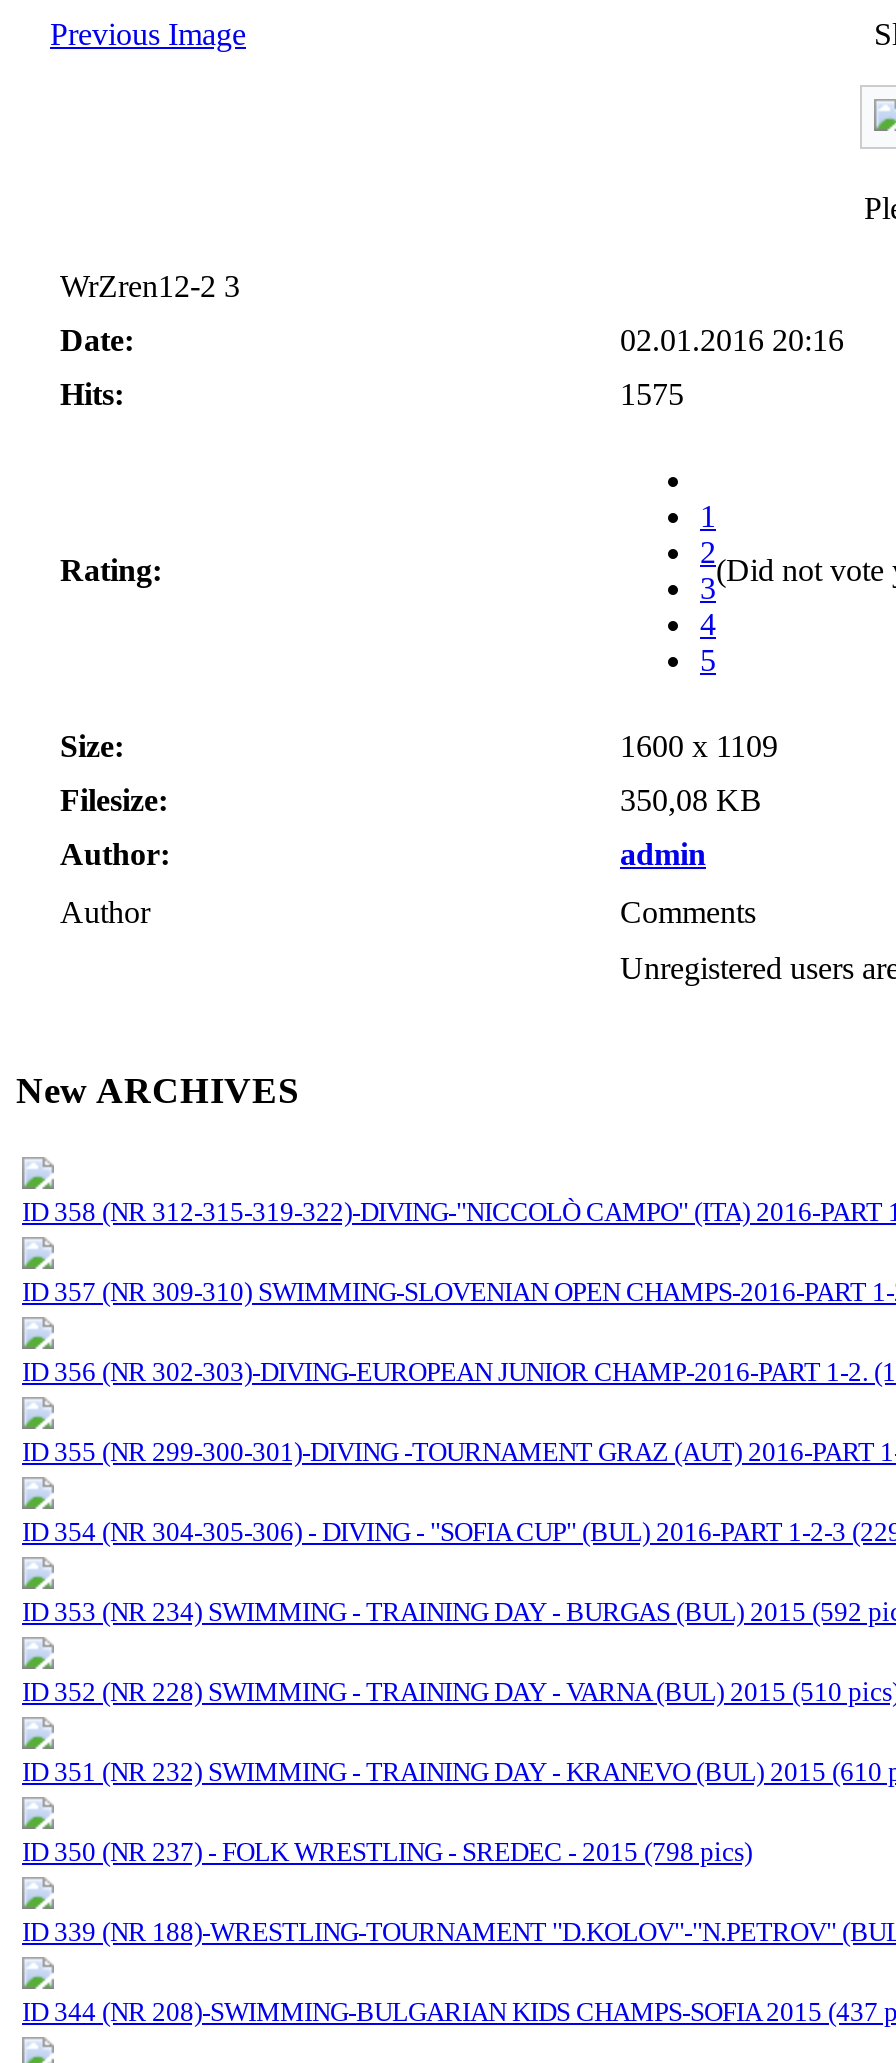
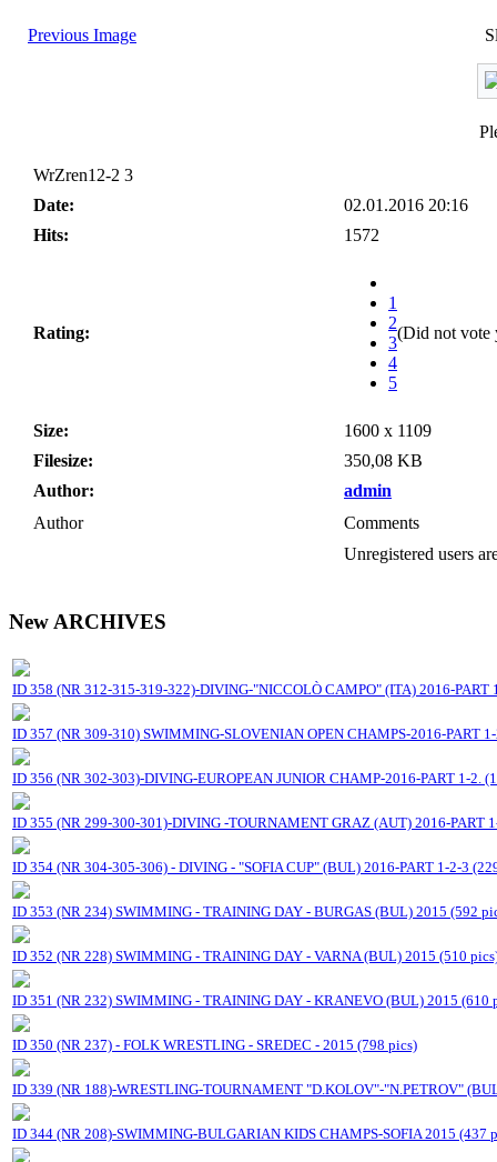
- 1575
+ 1572
